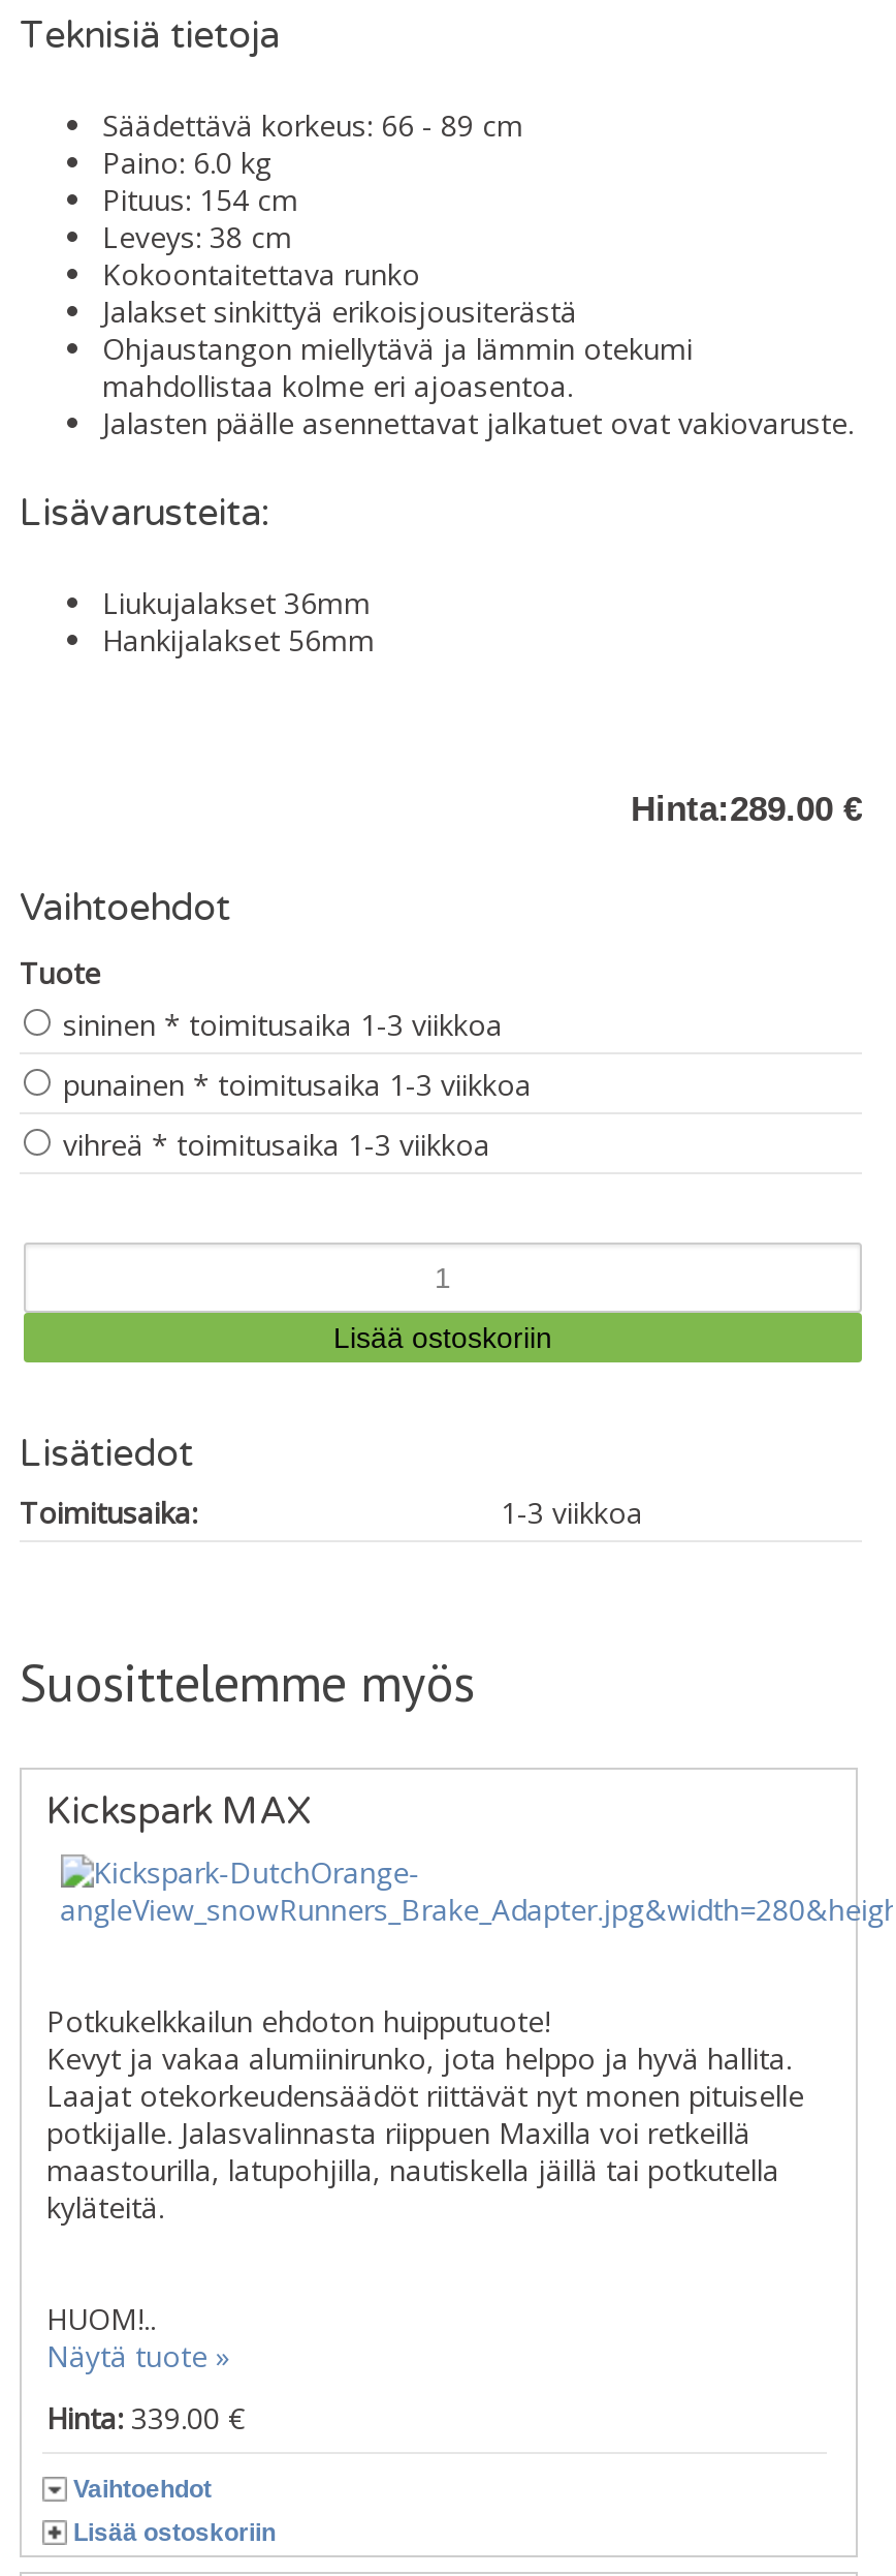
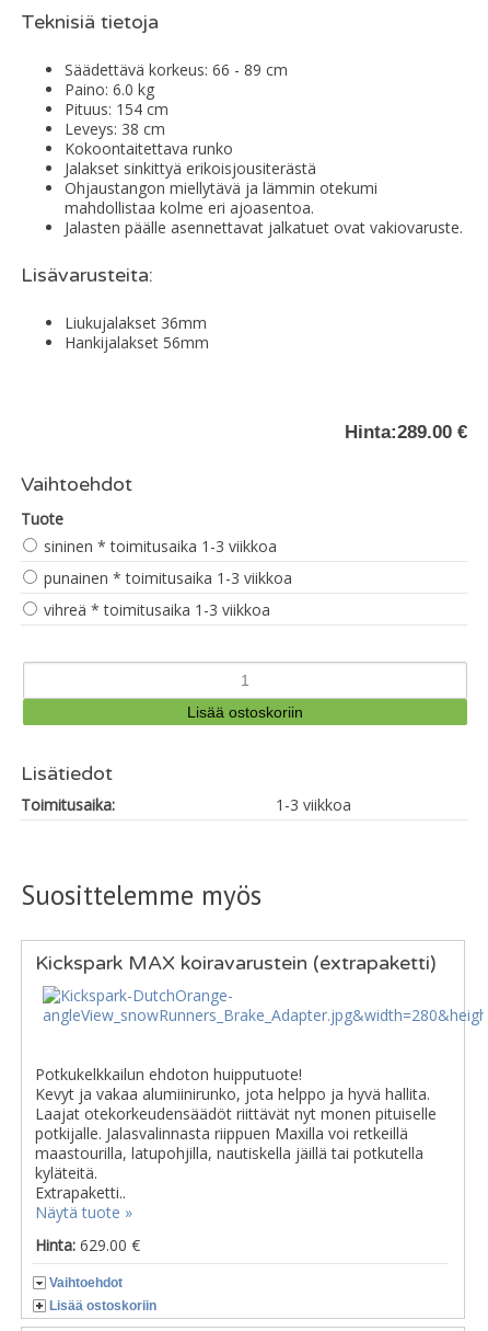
- Kickspark MAX
+ Kickspark MAX koiravarustein (extrapaketti)

- HUOM!..
+ Extrapaketti..

- Hinta: 339.00 €
+ Hinta: 629.00 €
